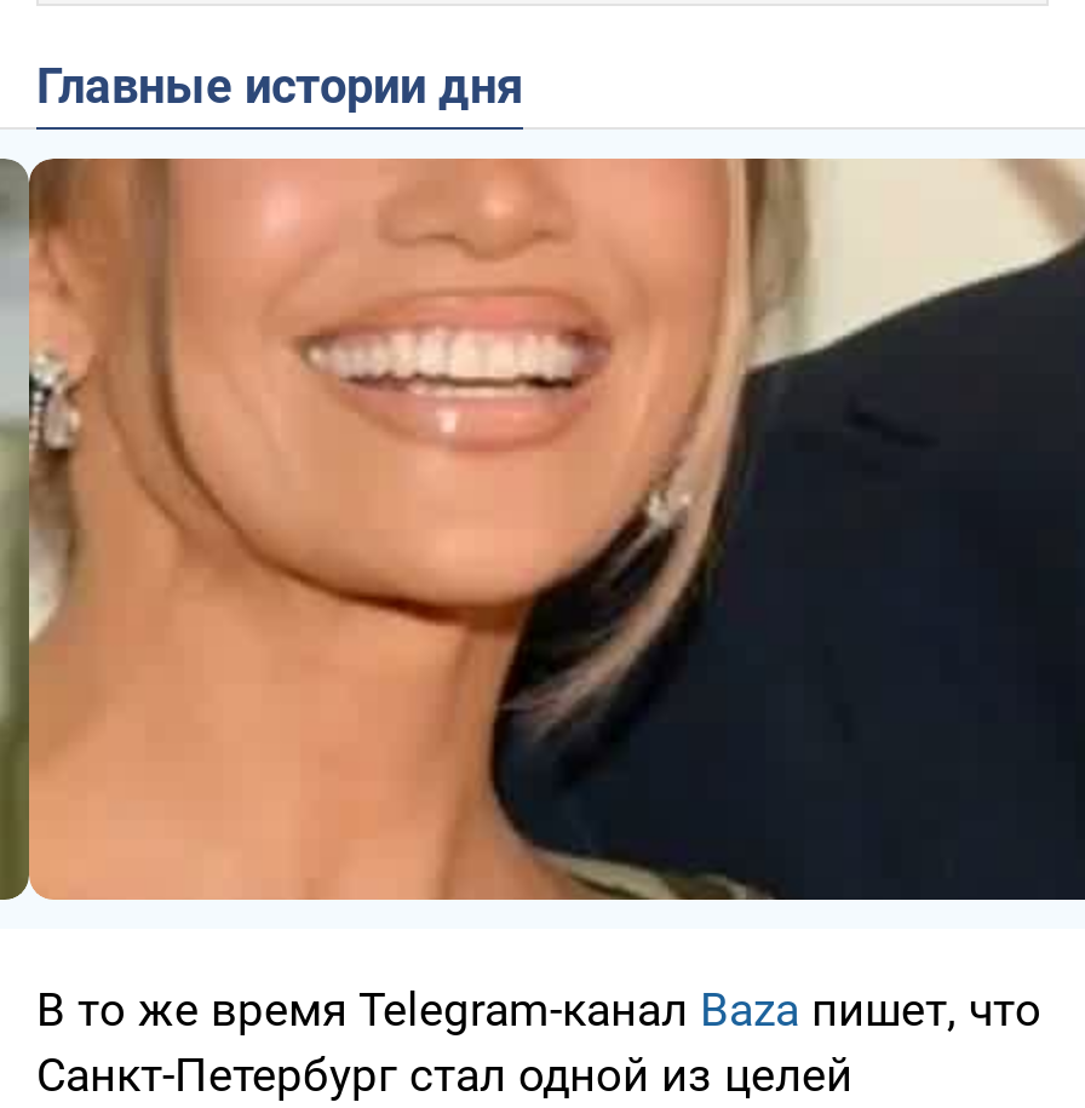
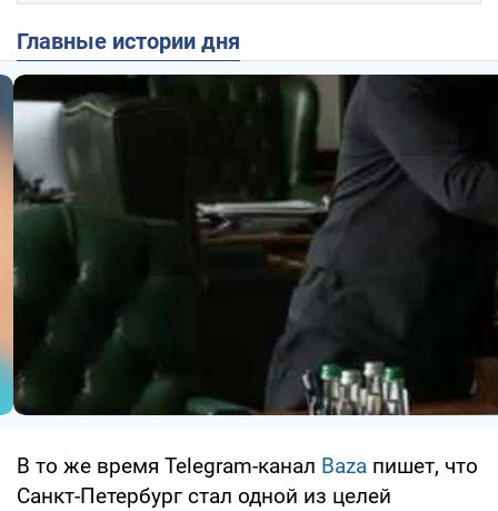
- [image]
+ [image]
